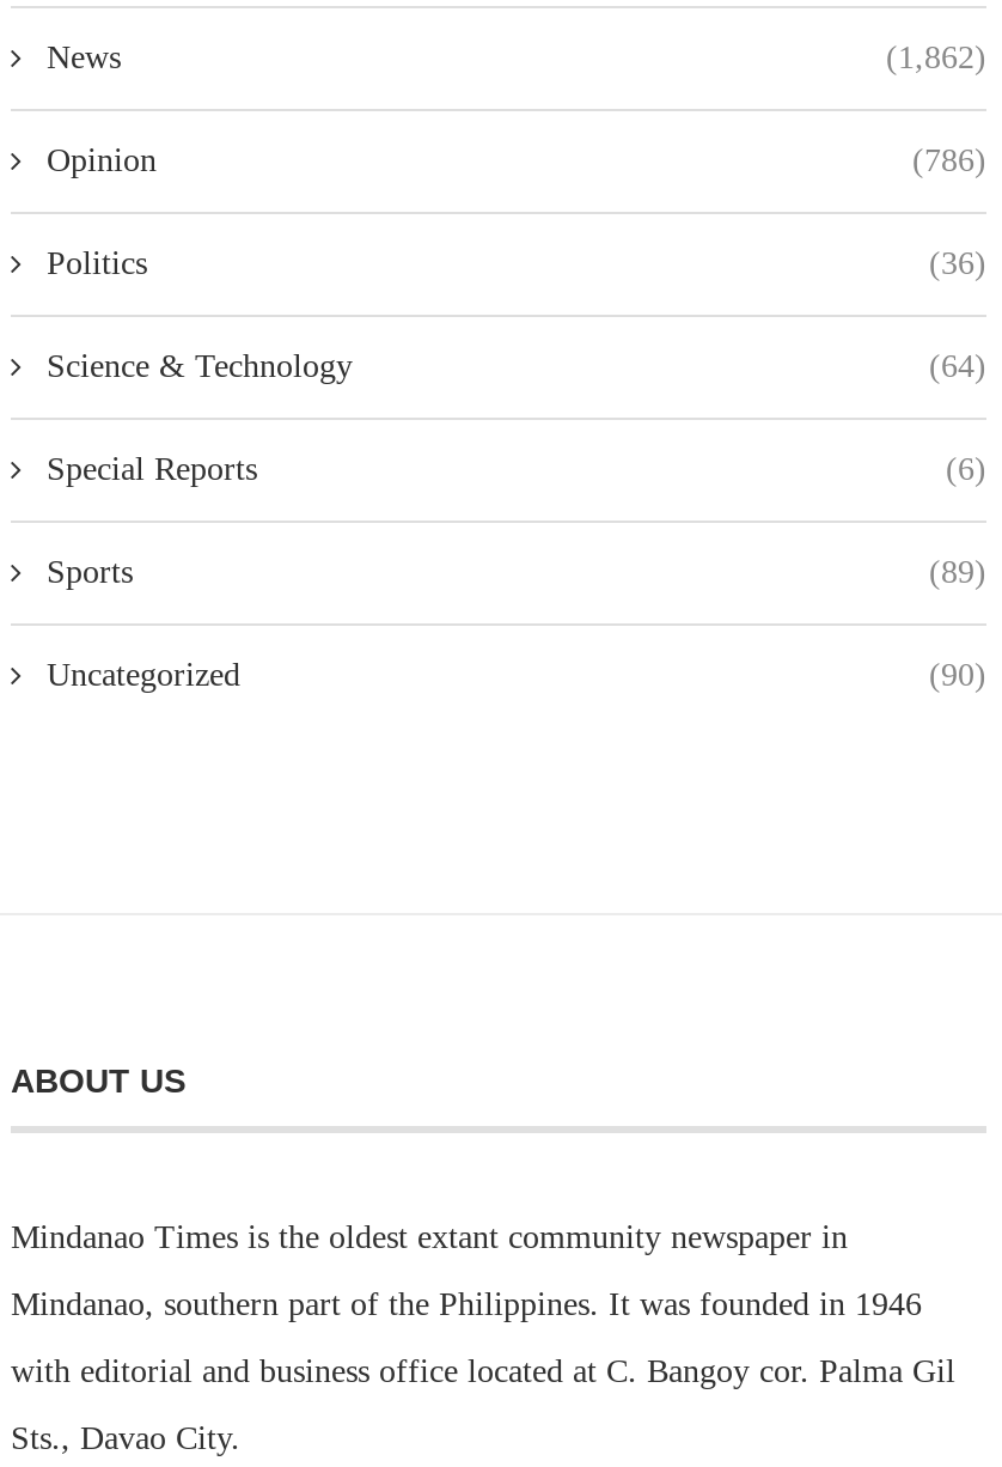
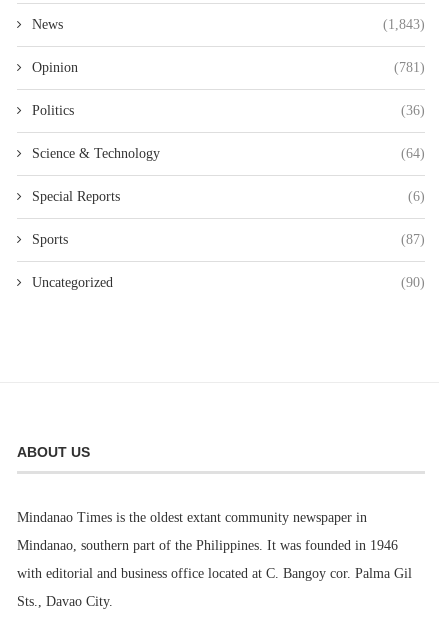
- (1,862)
+ (1,843)

- (786)
+ (781)

- (89)
+ (87)
